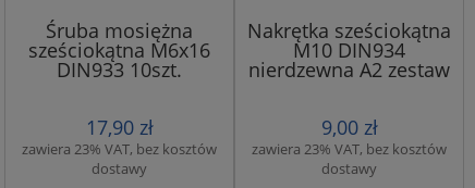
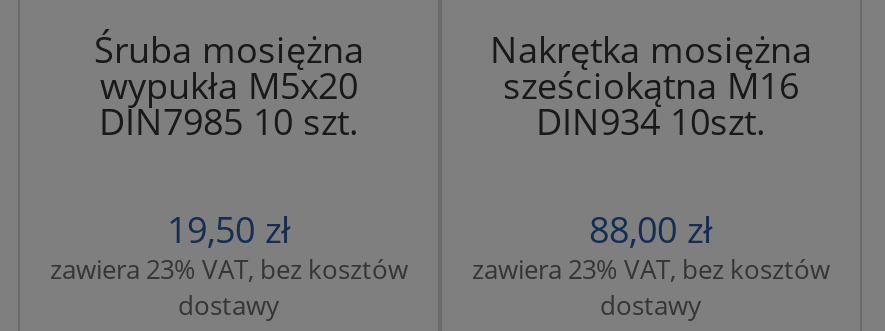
- Nakrętka sześciokątna
- M10 DIN934
- nierdzewna A2 zestaw
+ Nakrętka mosiężna
+ sześciokątna M16
+ DIN934 10szt.

- sześciokątna M6x16
- DIN933 10szt.
+ wypukła M5x20
+ DIN7985 10 szt.

- 17,90 zł
+ 19,50 zł

- 9,00 zł
+ 88,00 zł
